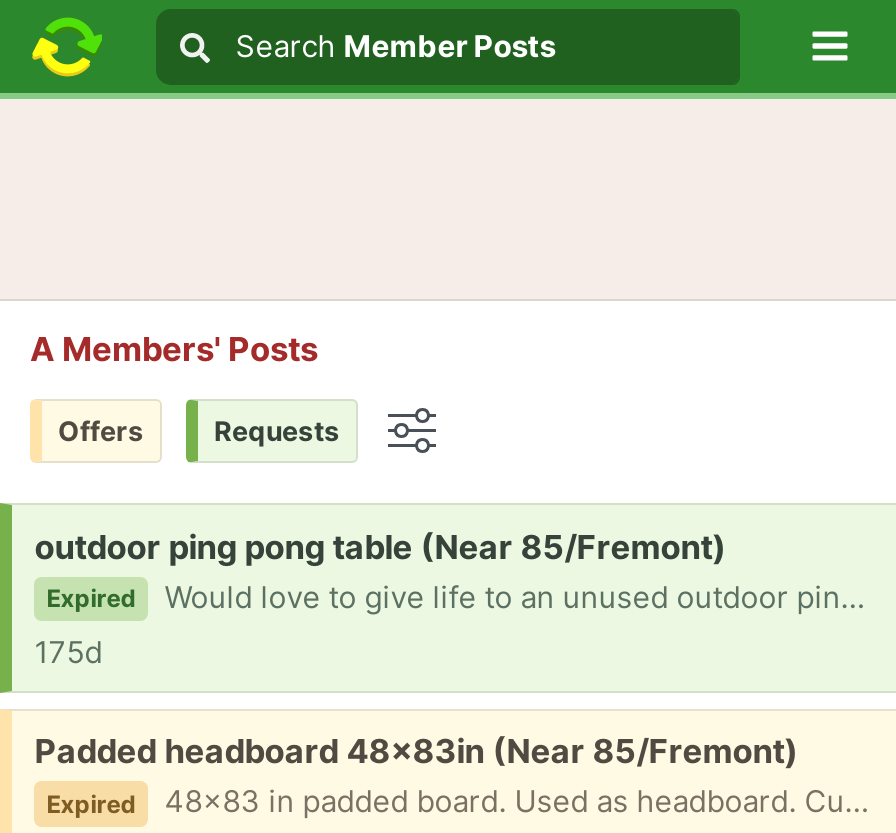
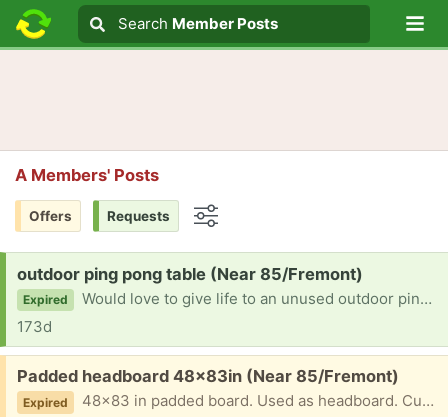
- 175d
+ 173d
